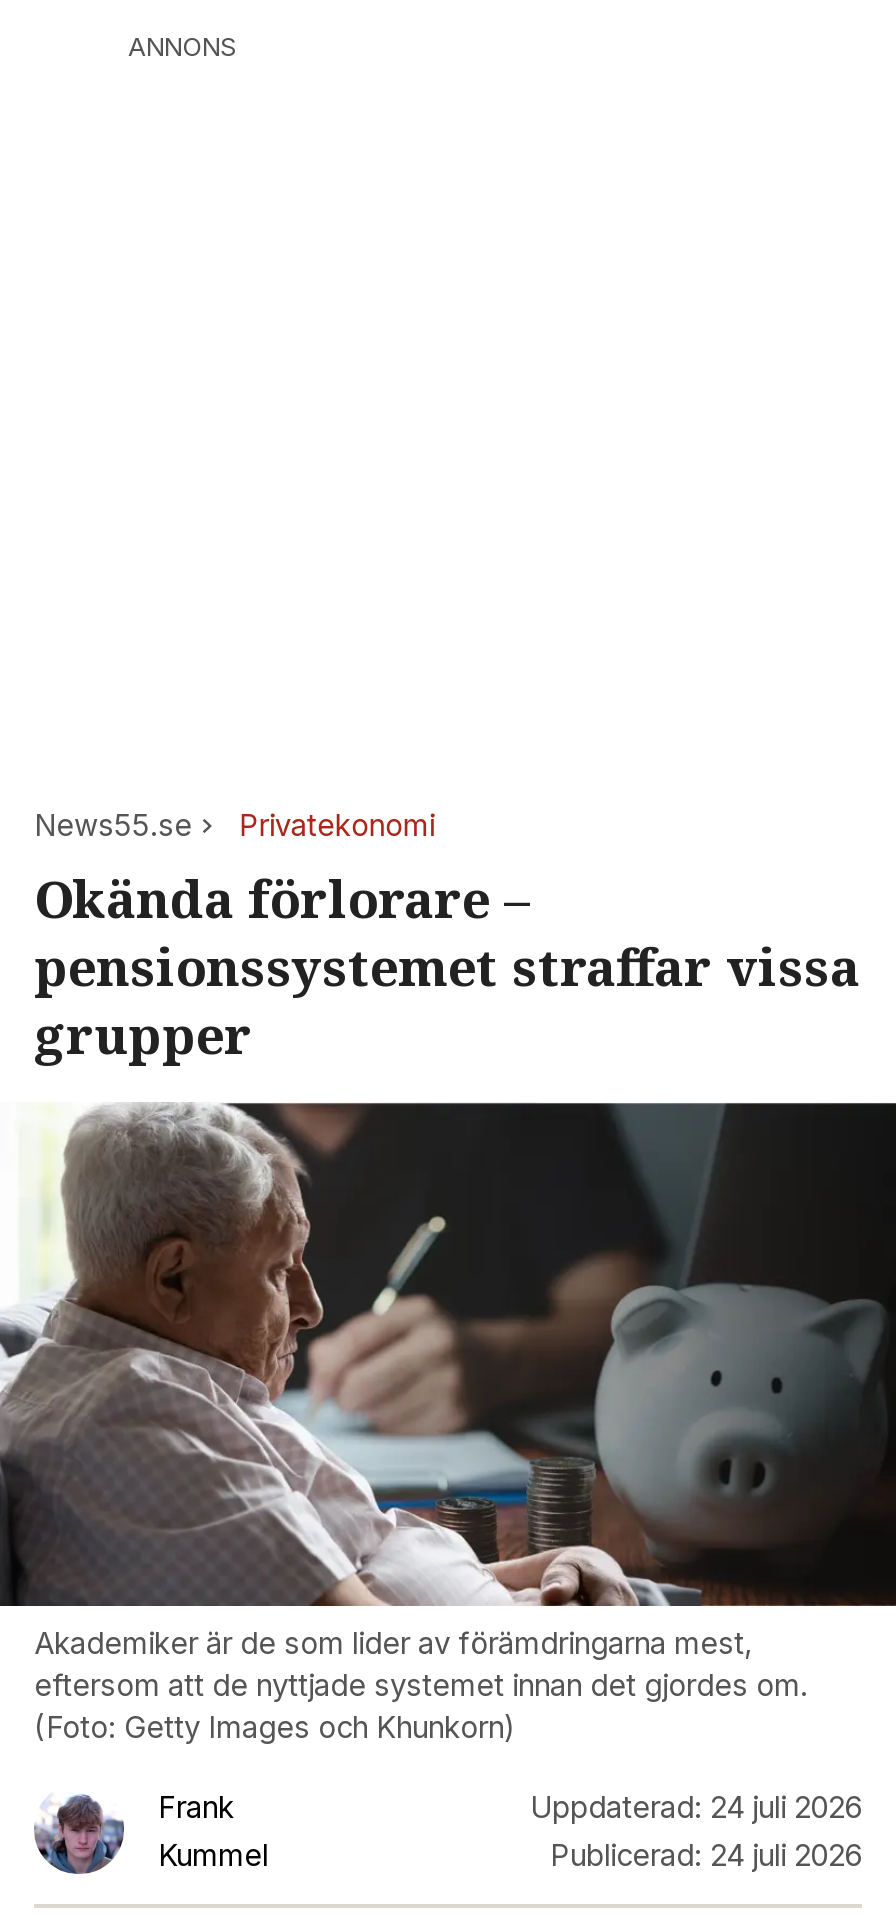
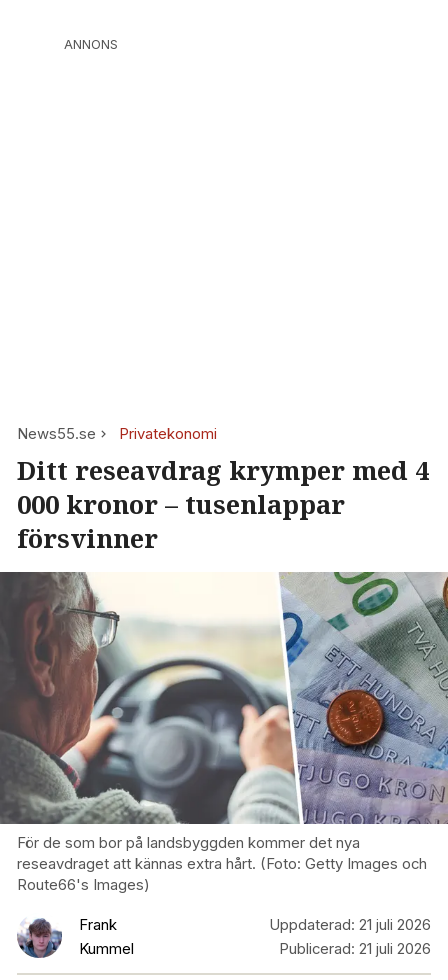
- Okända förlorare –
- pensionssystemet straffar vissa
- grupper
+ Ditt reseavdrag krymper med 4
+ 000 kronor – tusenlappar
+ försvinner

- [image]
- Akademiker är de som lider av förämdringarna mest,
- eftersom att de nyttjade systemet innan det gjordes om.
- (Foto: Getty Images och Khunkorn)
+ [image]
+ För de som bor på landsbyggden kommer det nya
+ reseavdraget att kännas extra hårt. (Foto: Getty Images och
+ Route66's Images)

- Uppdaterad: 24 juli 2026
+ Uppdaterad: 21 juli 2026

- Publicerad: 24 juli 2026
+ Publicerad: 21 juli 2026
